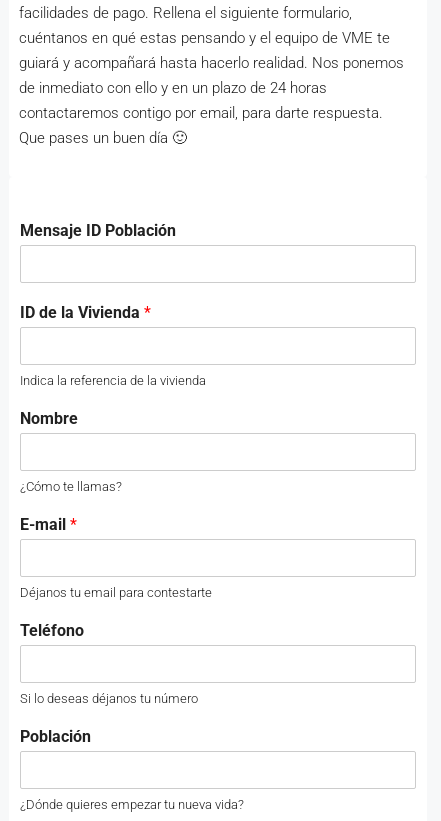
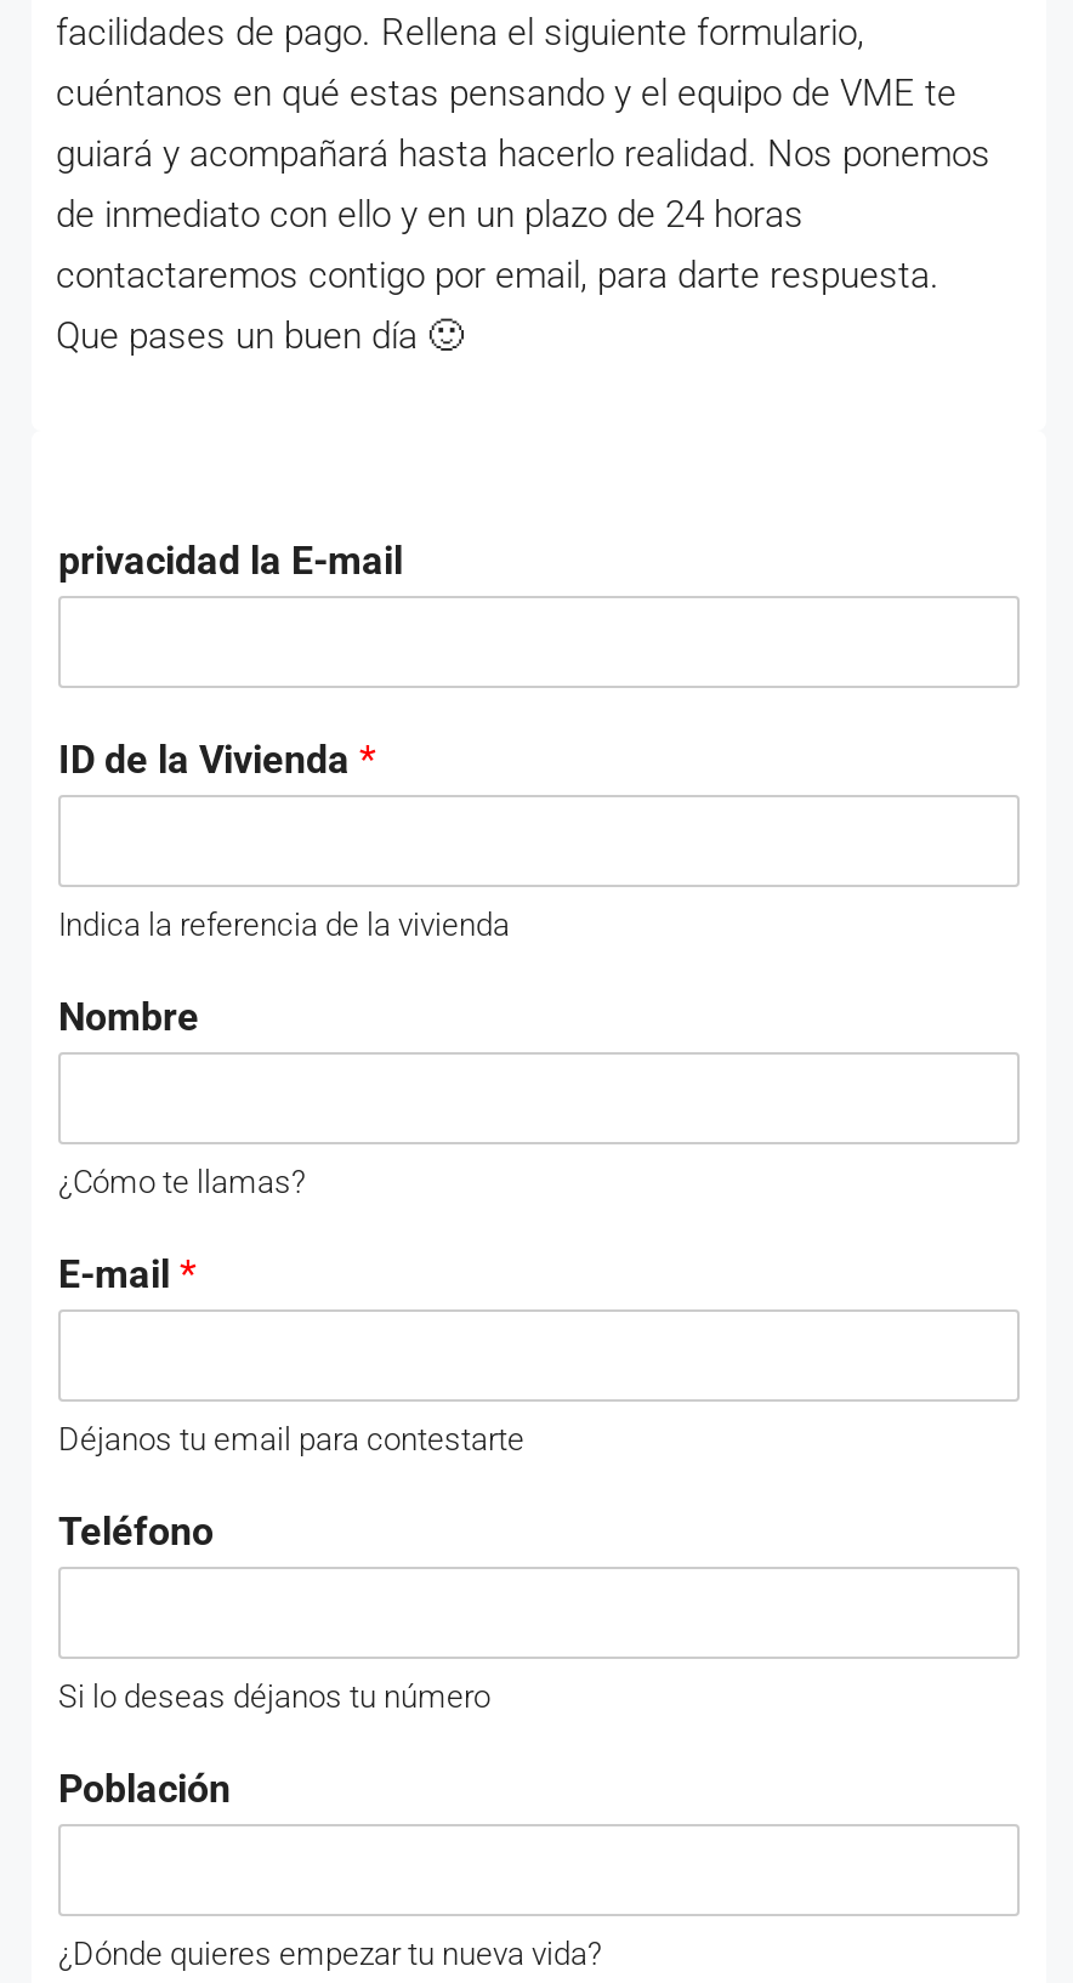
- Mensaje ID Población
+ privacidad la E-mail
